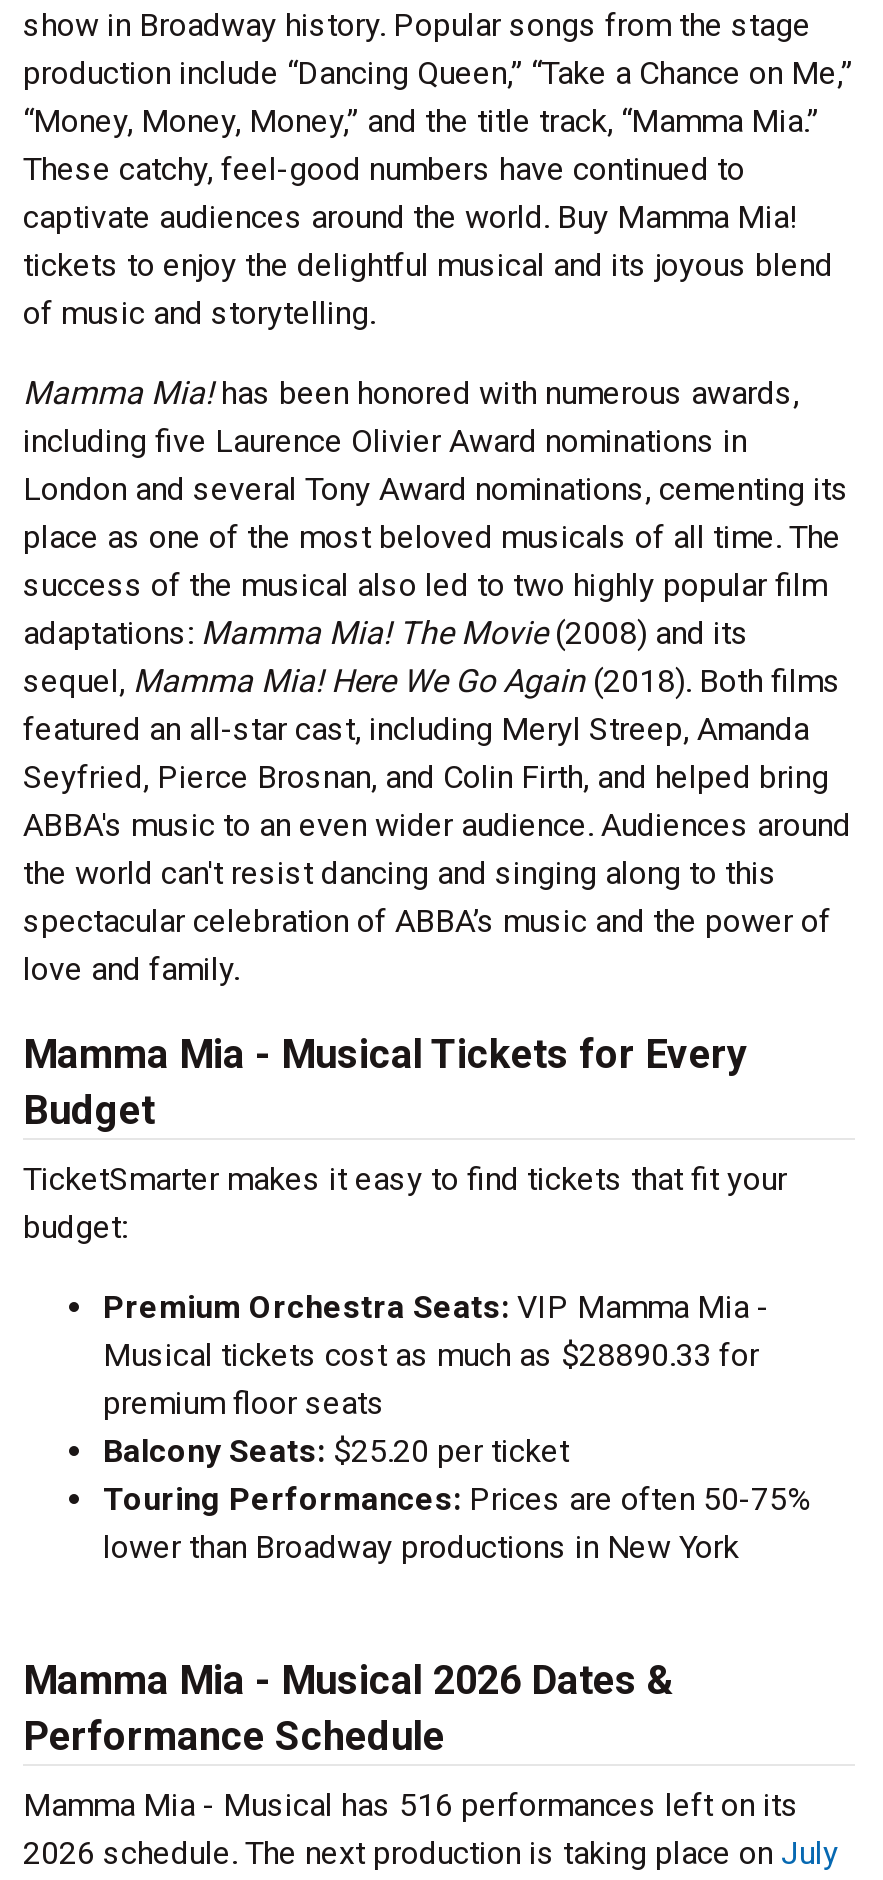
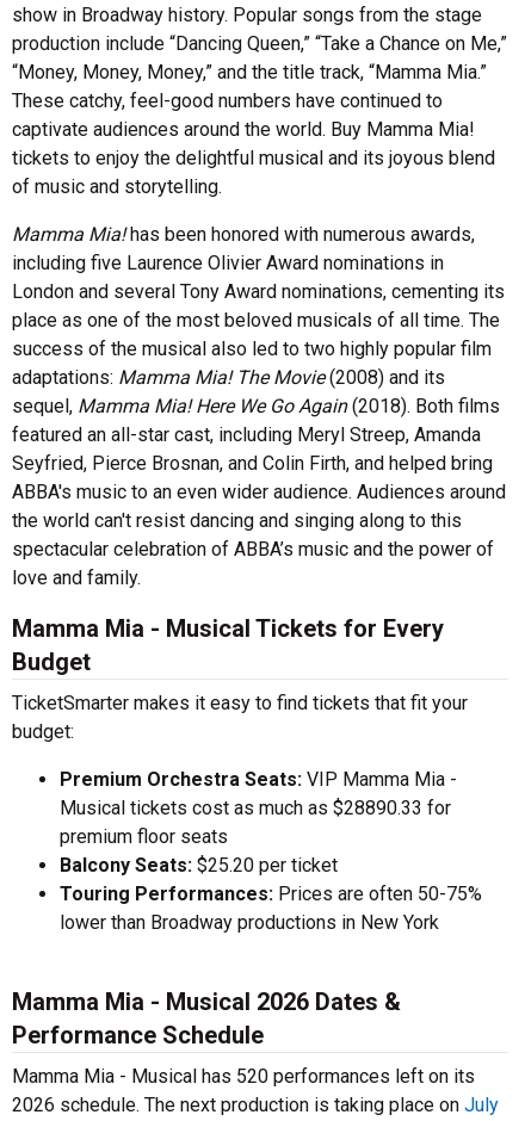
- Mamma Mia - Musical has 516 performances left on its
+ Mamma Mia - Musical has 520 performances left on its
